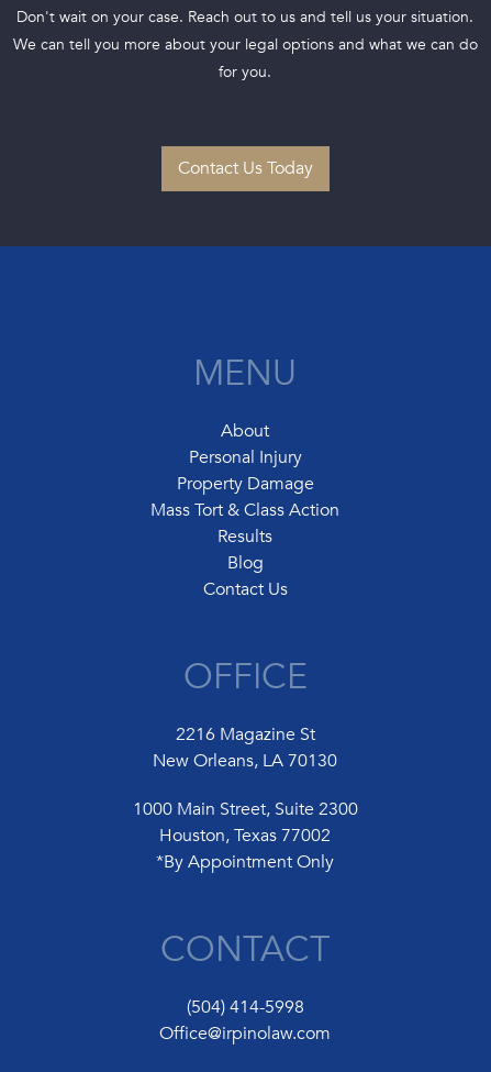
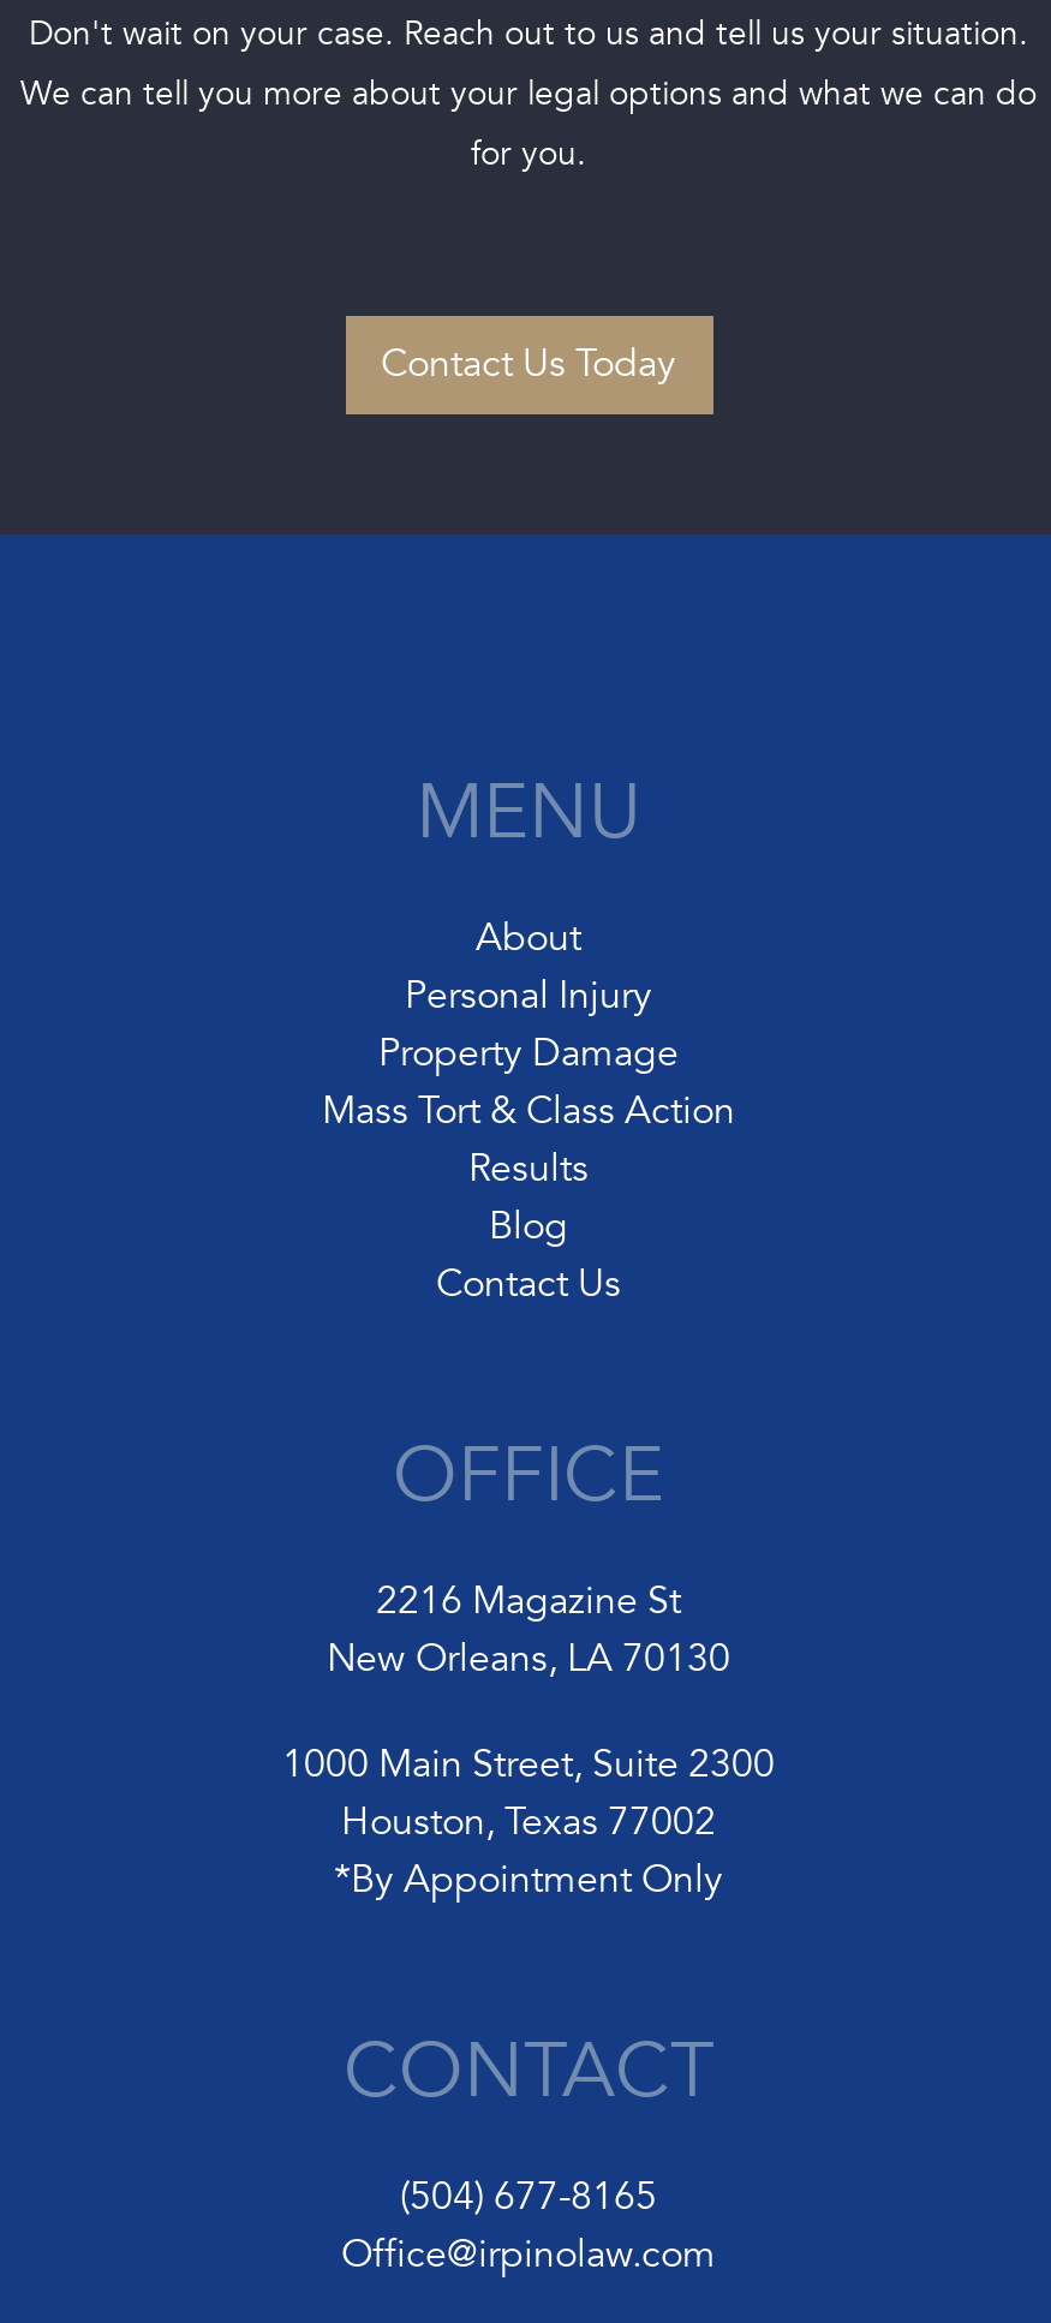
- (504) 414-5998
+ (504) 677-8165
